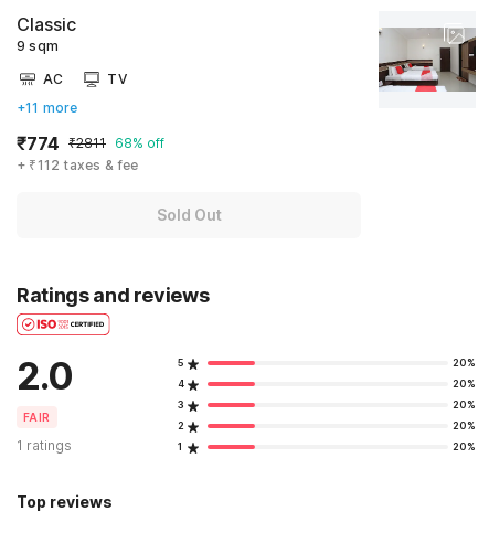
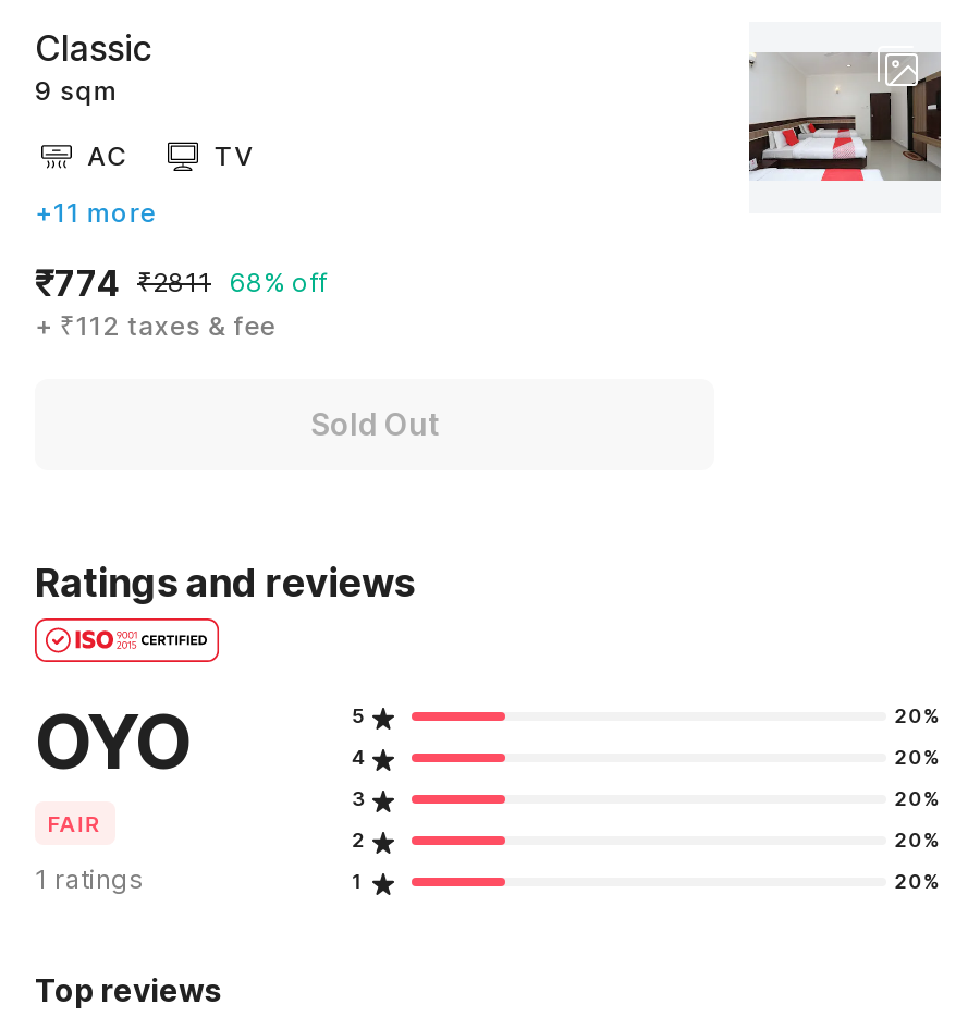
- 2.0
+ OYO
